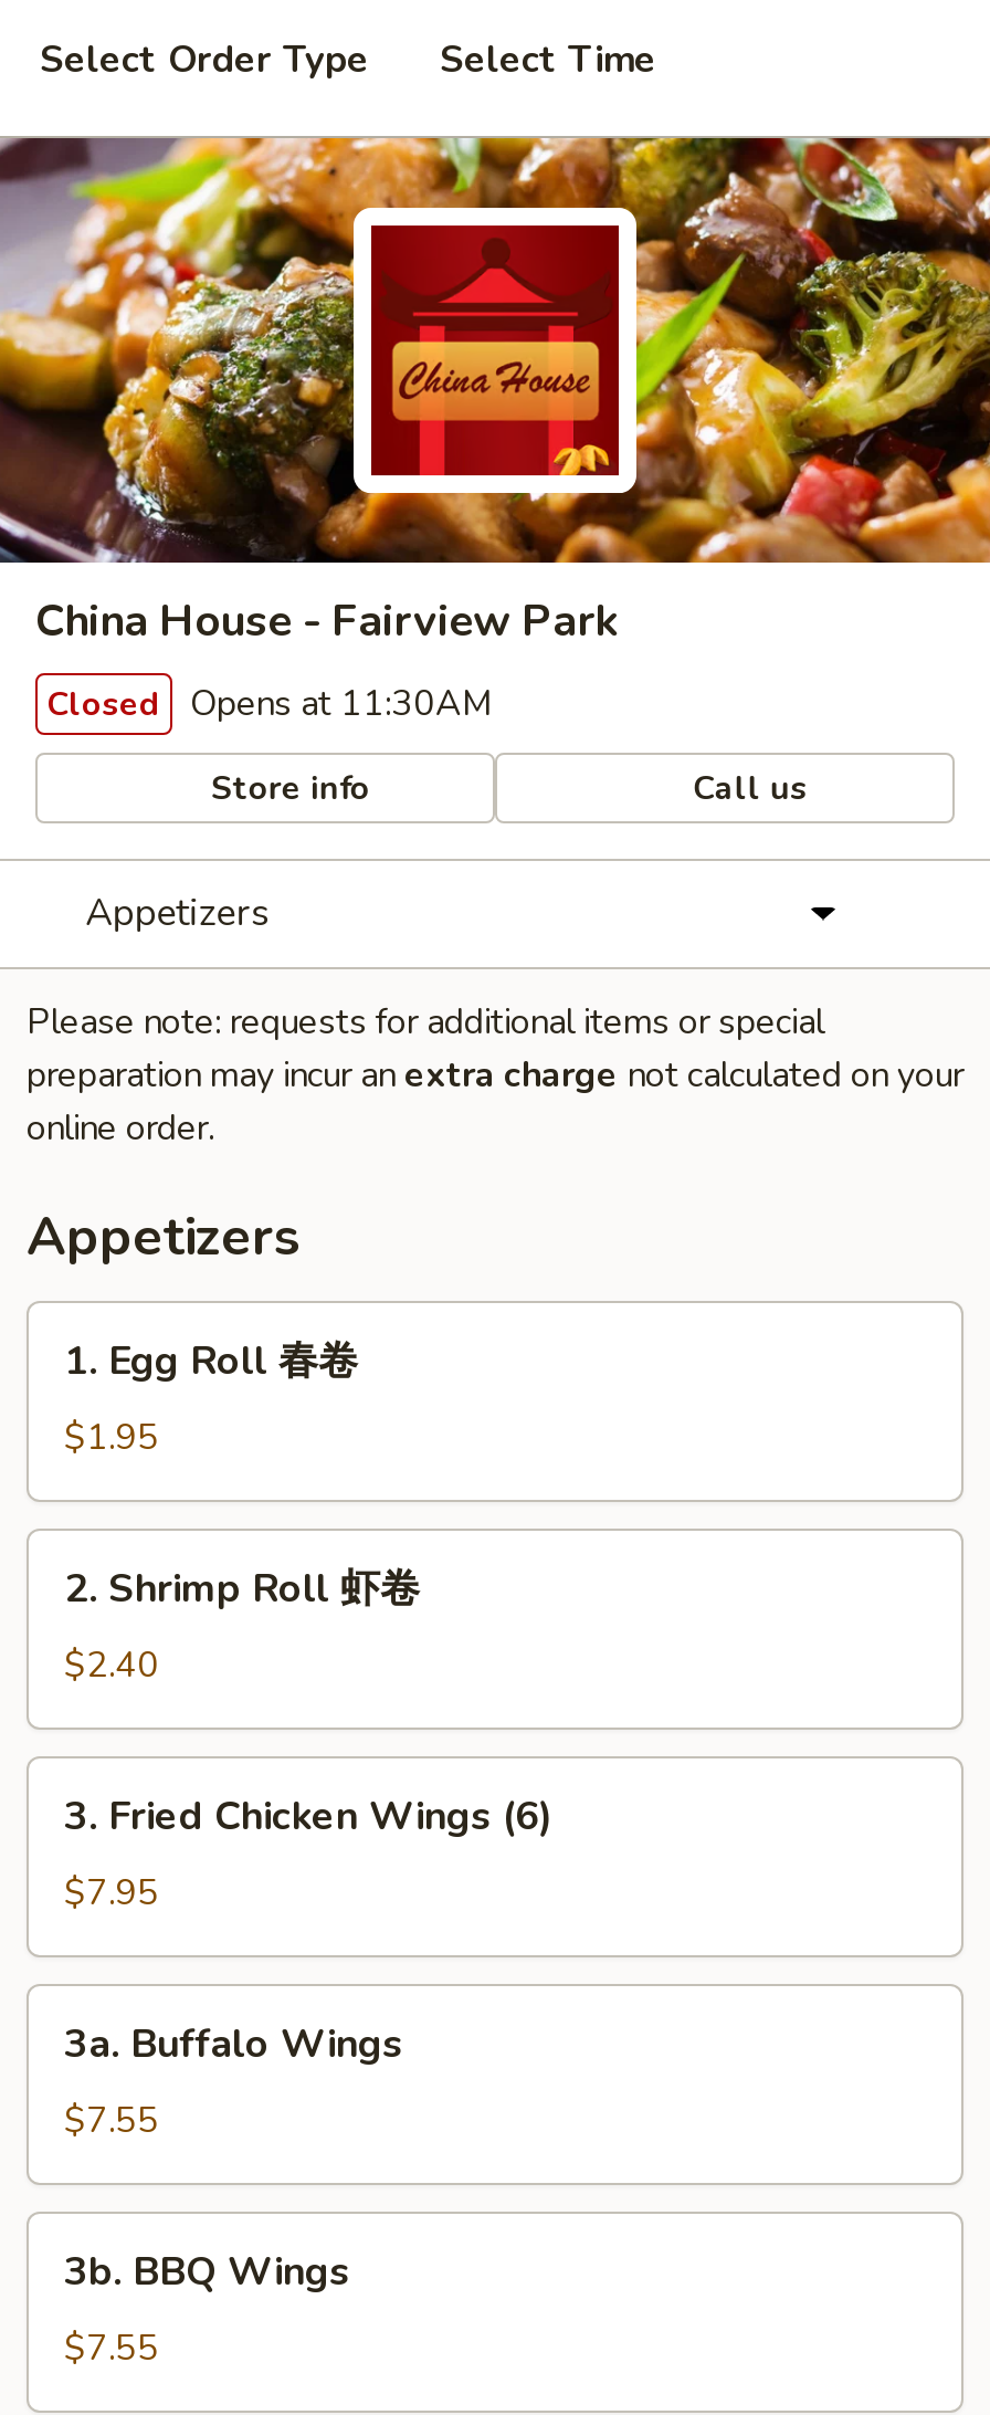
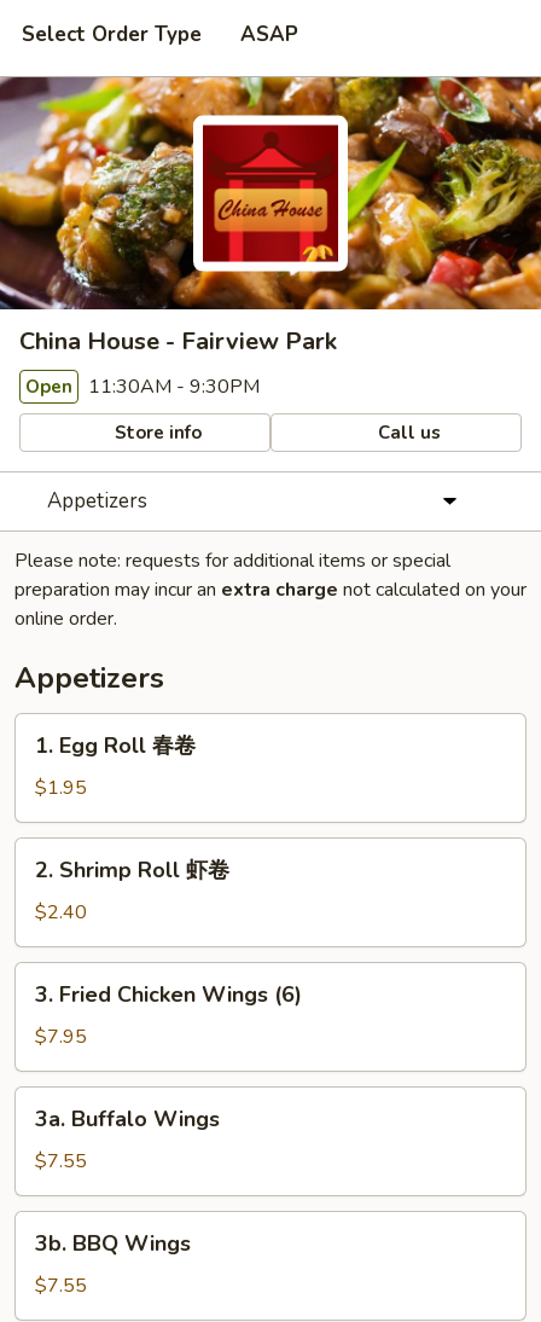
- Select Time
+ ASAP

- Closed Opens at 11:30AM
+ Open 11:30AM - 9:30PM
